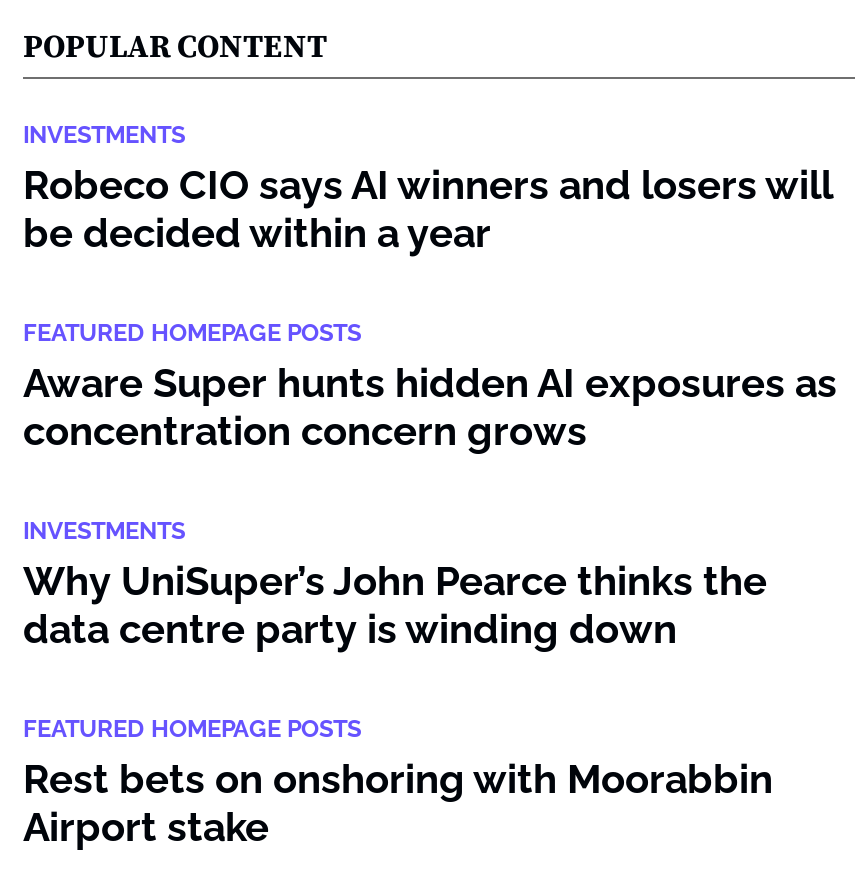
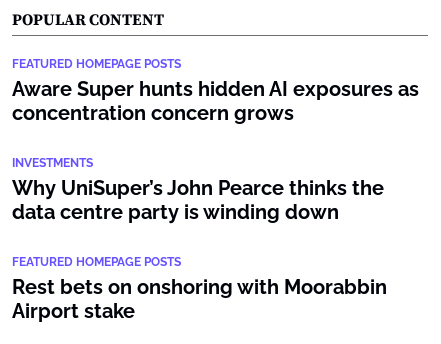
- INVESTMENTS
- Robeco CIO says AI winners and losers will
- be decided within a year
